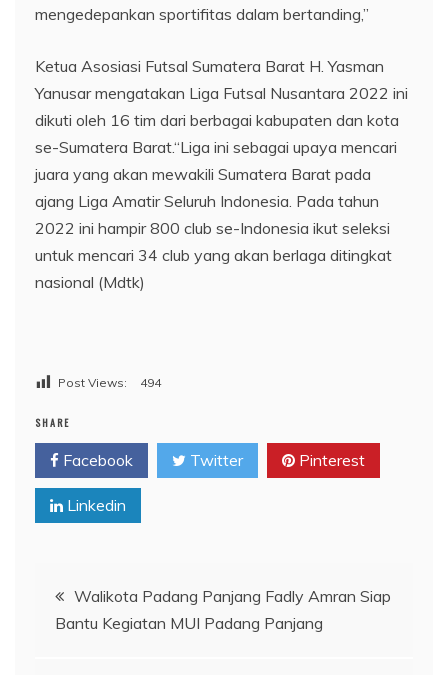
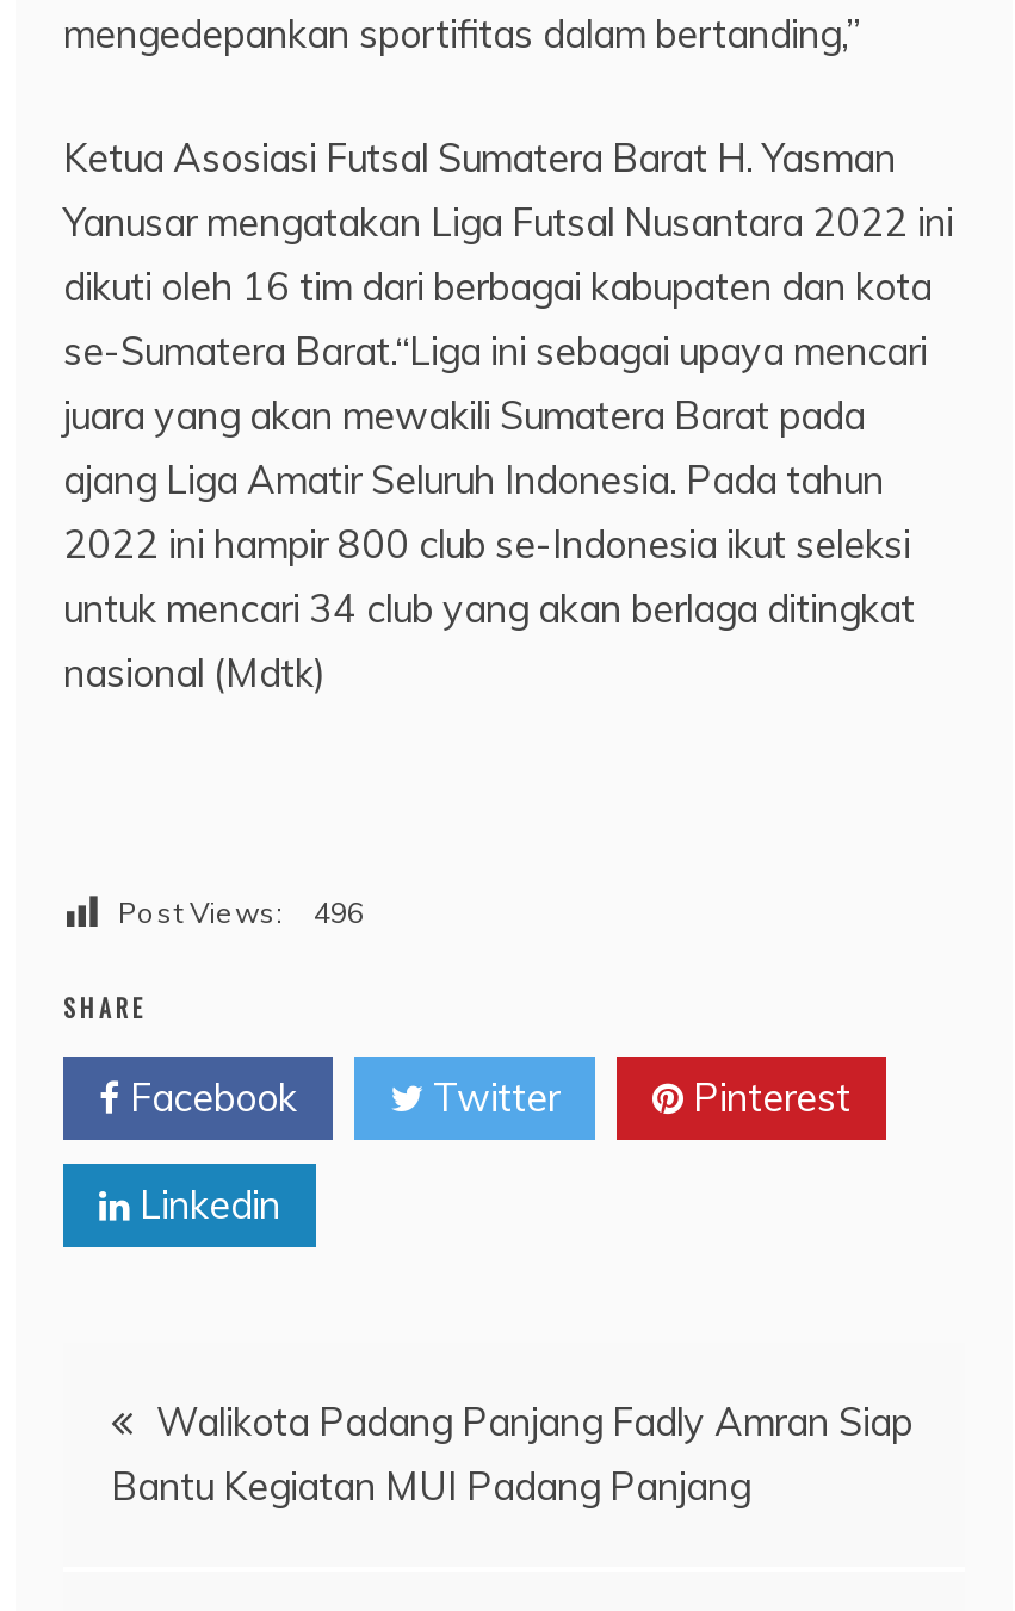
- Post Views: 494
+ Post Views: 496
